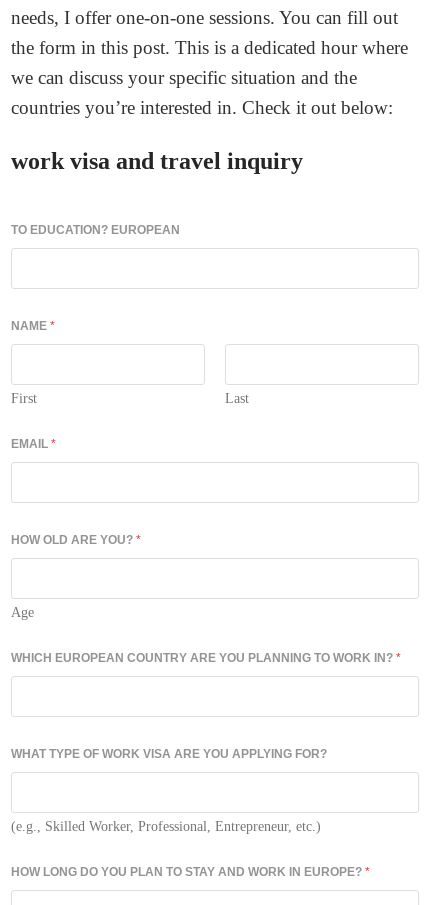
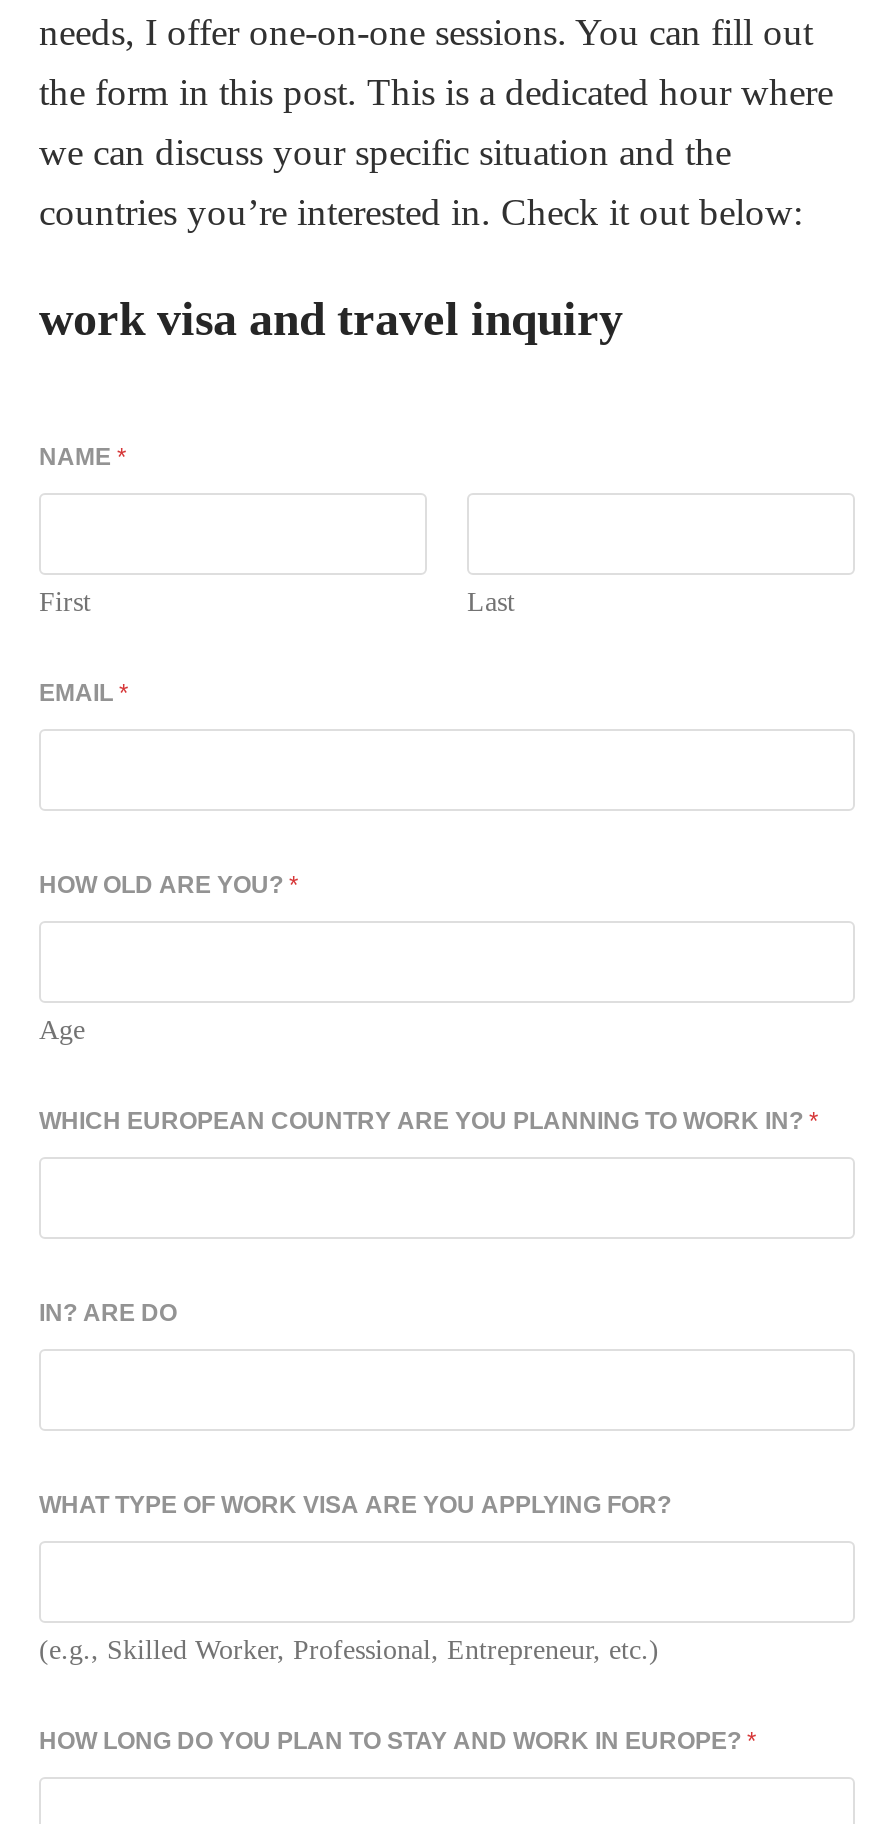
- TO EDUCATION? EUROPEAN

moved up: NAME * | First | Last | EMAIL * | HOW OLD ARE YOU? * | Age | WHICH EUROPEAN COUNTRY ARE YOU PLANNING TO WORK IN? *

+ IN? ARE DO
